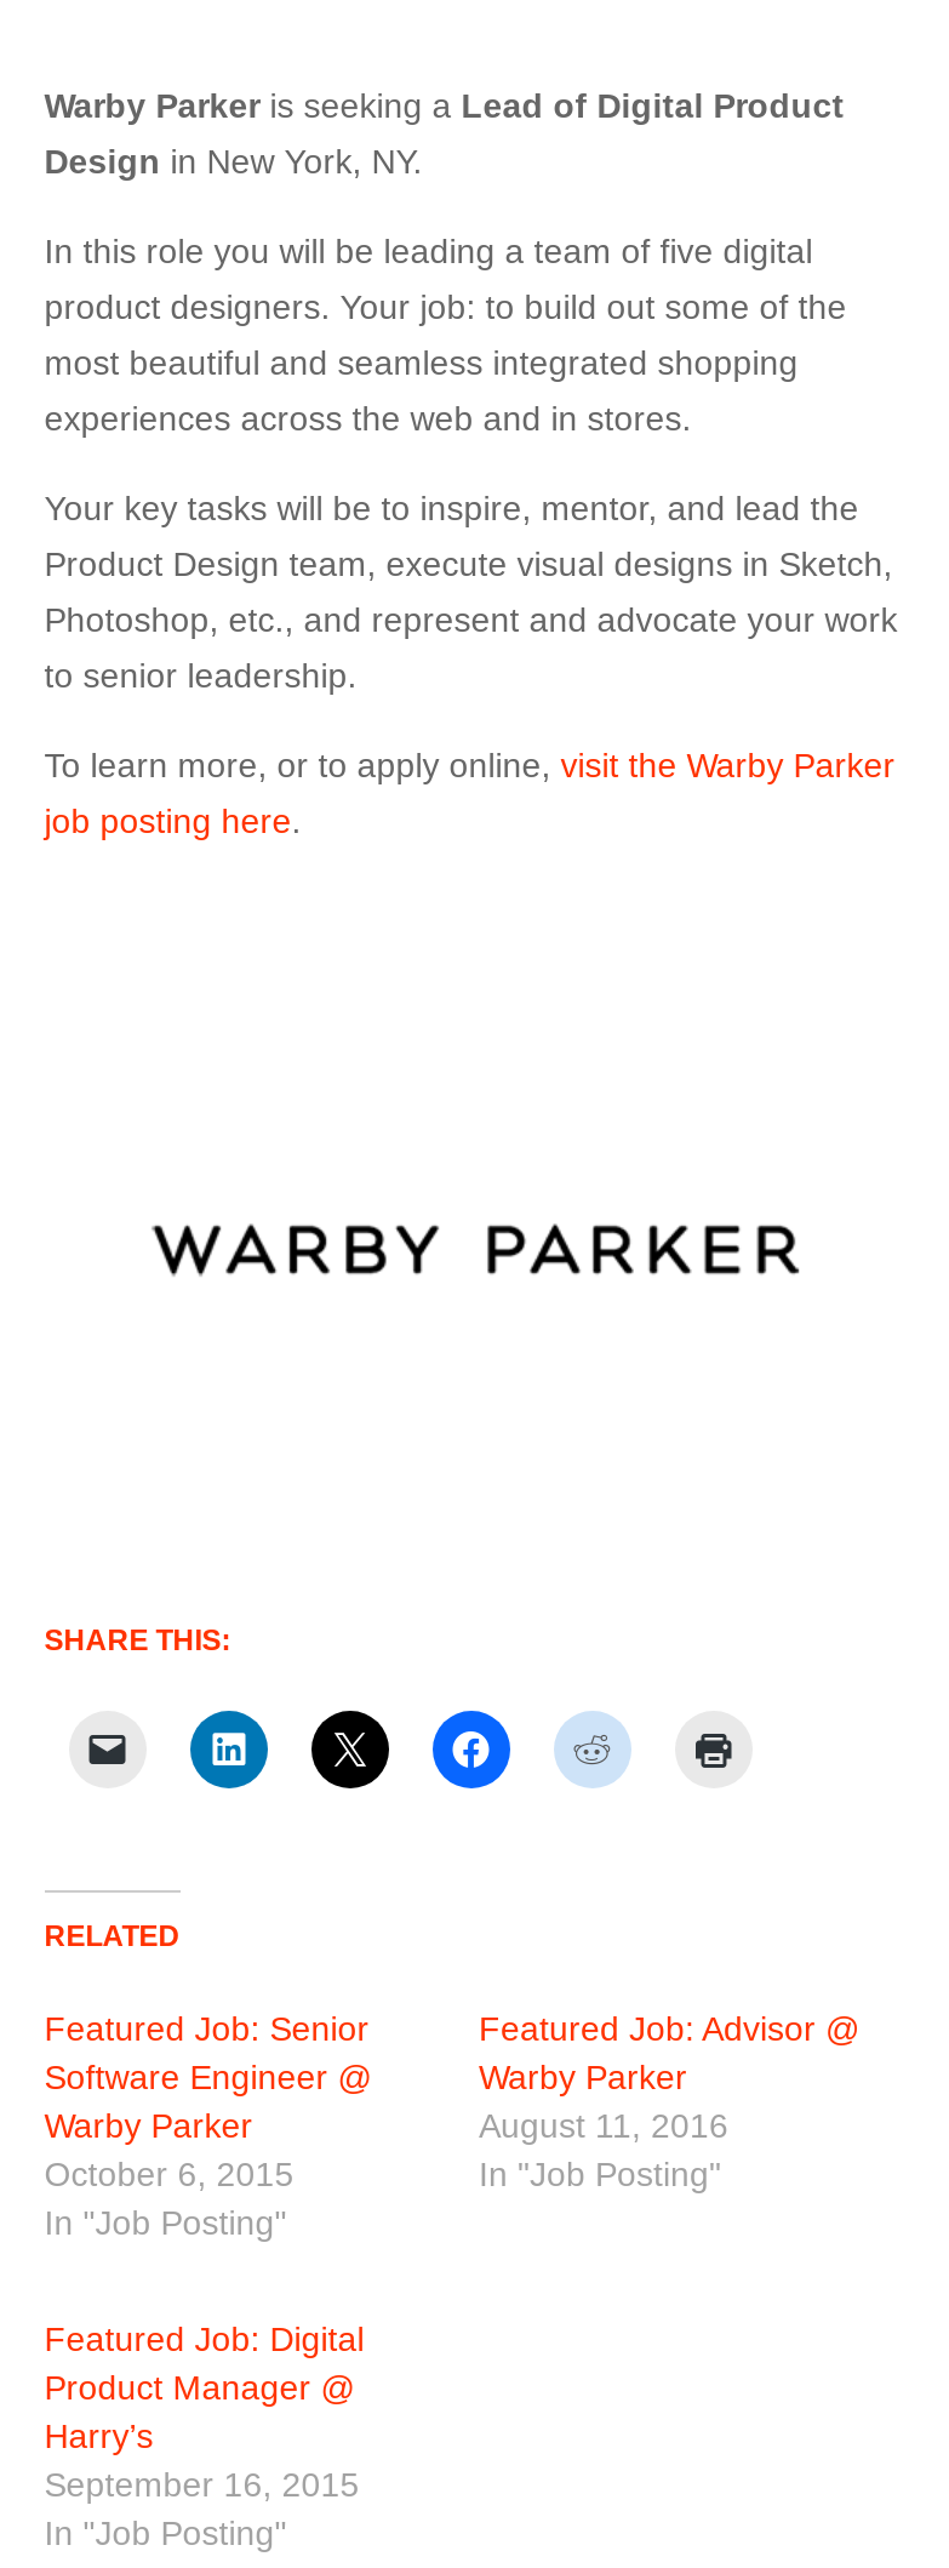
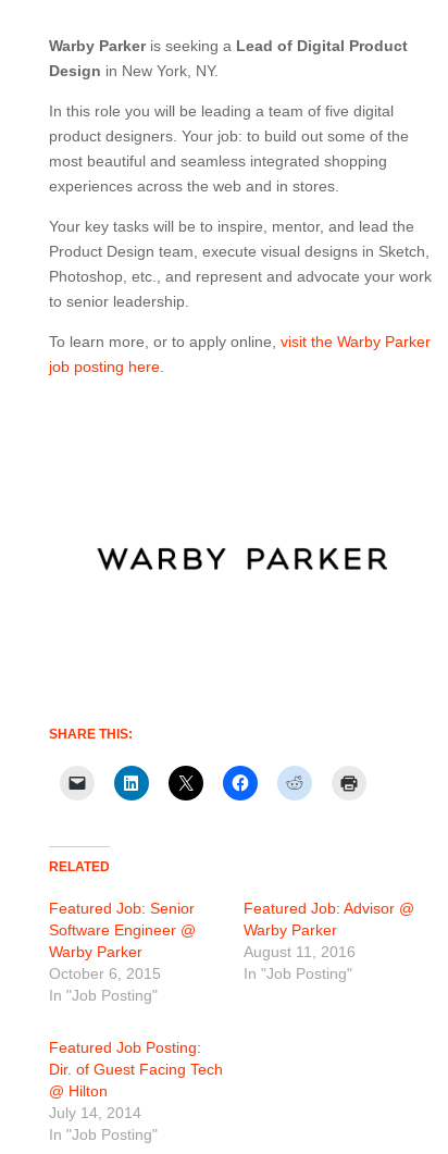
- Featured Job: Digital
- Product Manager @
- Harry’s
- September 16, 2015
+ Featured Job Posting:
+ Dir. of Guest Facing Tech
+ @ Hilton
+ July 14, 2014
